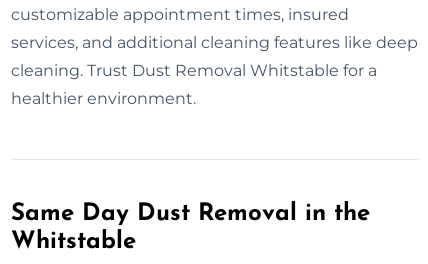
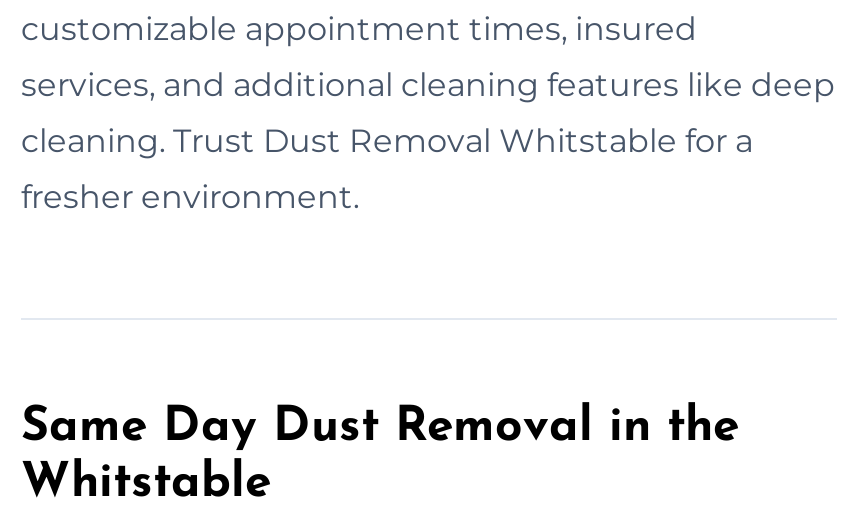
- healthier environment.
+ fresher environment.
